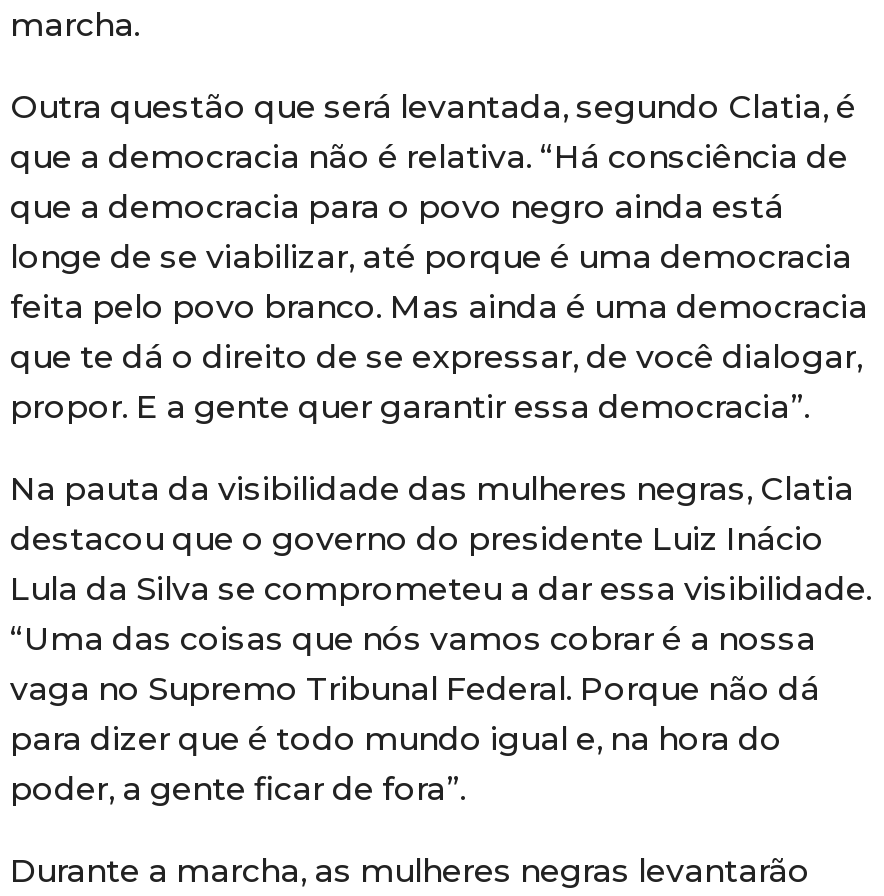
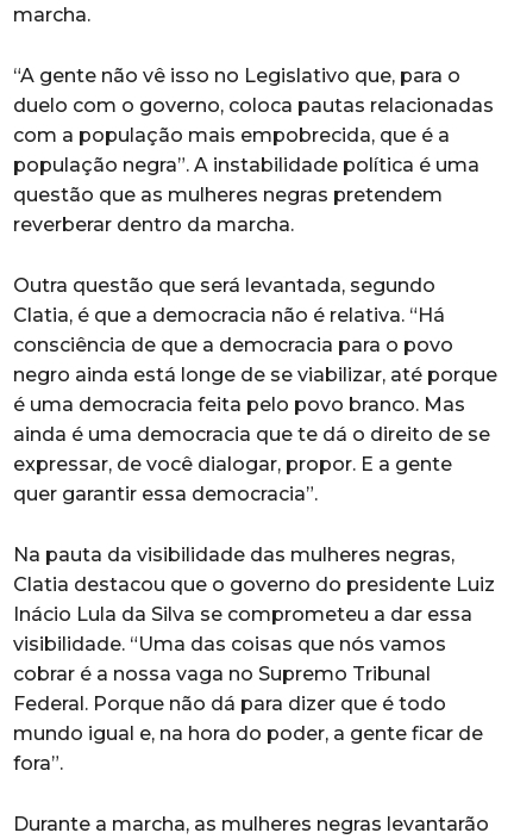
- Outra questão que será levantada, segundo Clatia, é
- que a democracia não é relativa. “Há consciência de
- que a democracia para o povo negro ainda está
- longe de se viabilizar, até porque é uma democracia
- feita pelo povo branco. Mas ainda é uma democracia
- que te dá o direito de se expressar, de você dialogar,
- propor. E a gente quer garantir essa democracia”.
- Na pauta da visibilidade das mulheres negras, Clatia
- destacou que o governo do presidente Luiz Inácio
- Lula da Silva se comprometeu a dar essa visibilidade.
- “Uma das coisas que nós vamos cobrar é a nossa
- vaga no Supremo Tribunal Federal. Porque não dá
- para dizer que é todo mundo igual e, na hora do
- poder, a gente ficar de fora”.
+ “A gente não vê isso no Legislativo que, para o
+ duelo com o governo, coloca pautas relacionadas
+ com a população mais empobrecida, que é a
+ população negra”. A instabilidade política é uma
+ questão que as mulheres negras pretendem
+ reverberar dentro da marcha.
+ Outra questão que será levantada, segundo
+ Clatia, é que a democracia não é relativa. “Há
+ consciência de que a democracia para o povo
+ negro ainda está longe de se viabilizar, até porque
+ é uma democracia feita pelo povo branco. Mas
+ ainda é uma democracia que te dá o direito de se
+ expressar, de você dialogar, propor. E a gente
+ quer garantir essa democracia”.
+ Na pauta da visibilidade das mulheres negras,
+ Clatia destacou que o governo do presidente Luiz
+ Inácio Lula da Silva se comprometeu a dar essa
+ visibilidade. “Uma das coisas que nós vamos
+ cobrar é a nossa vaga no Supremo Tribunal
+ Federal. Porque não dá para dizer que é todo
+ mundo igual e, na hora do poder, a gente ficar de
+ fora”.
